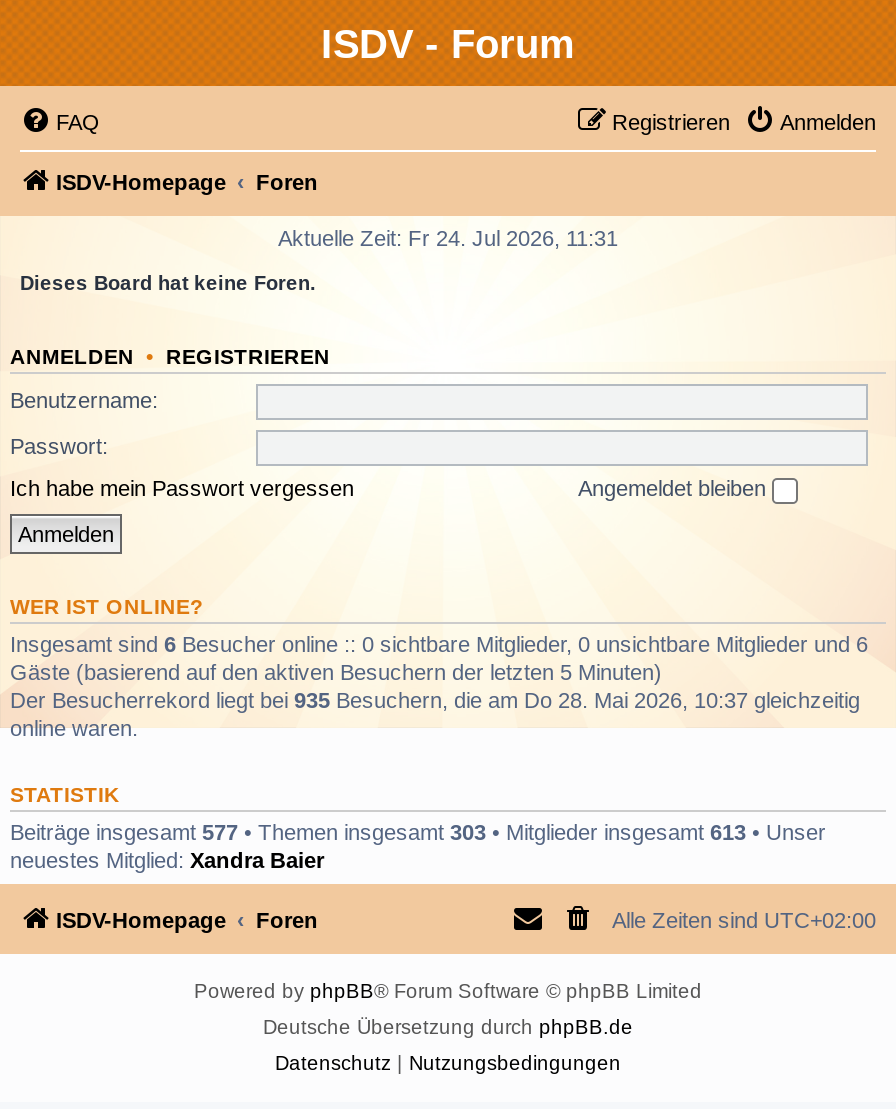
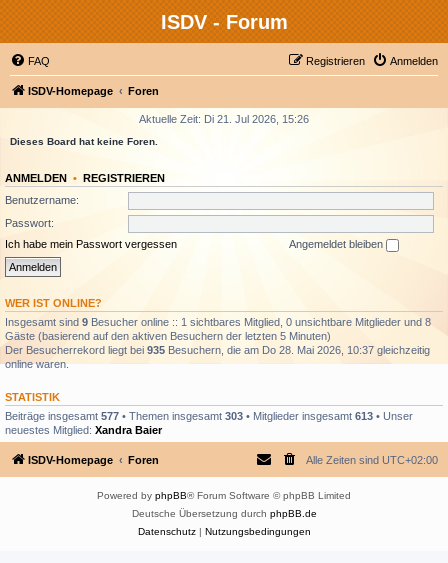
- Aktuelle Zeit: Fr 24. Jul 2026, 11:31
+ Aktuelle Zeit: Di 21. Jul 2026, 15:26

- Insgesamt sind 6 Besucher online :: 0 sichtbare Mitglieder, 0 unsichtbare Mitglieder und 6
+ Insgesamt sind 9 Besucher online :: 1 sichtbares Mitglied, 0 unsichtbare Mitglieder und 8
